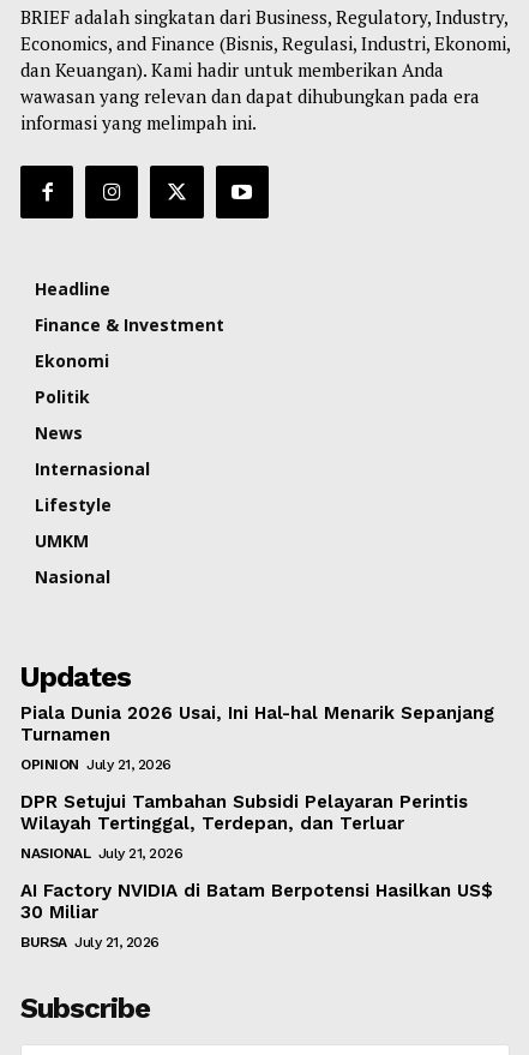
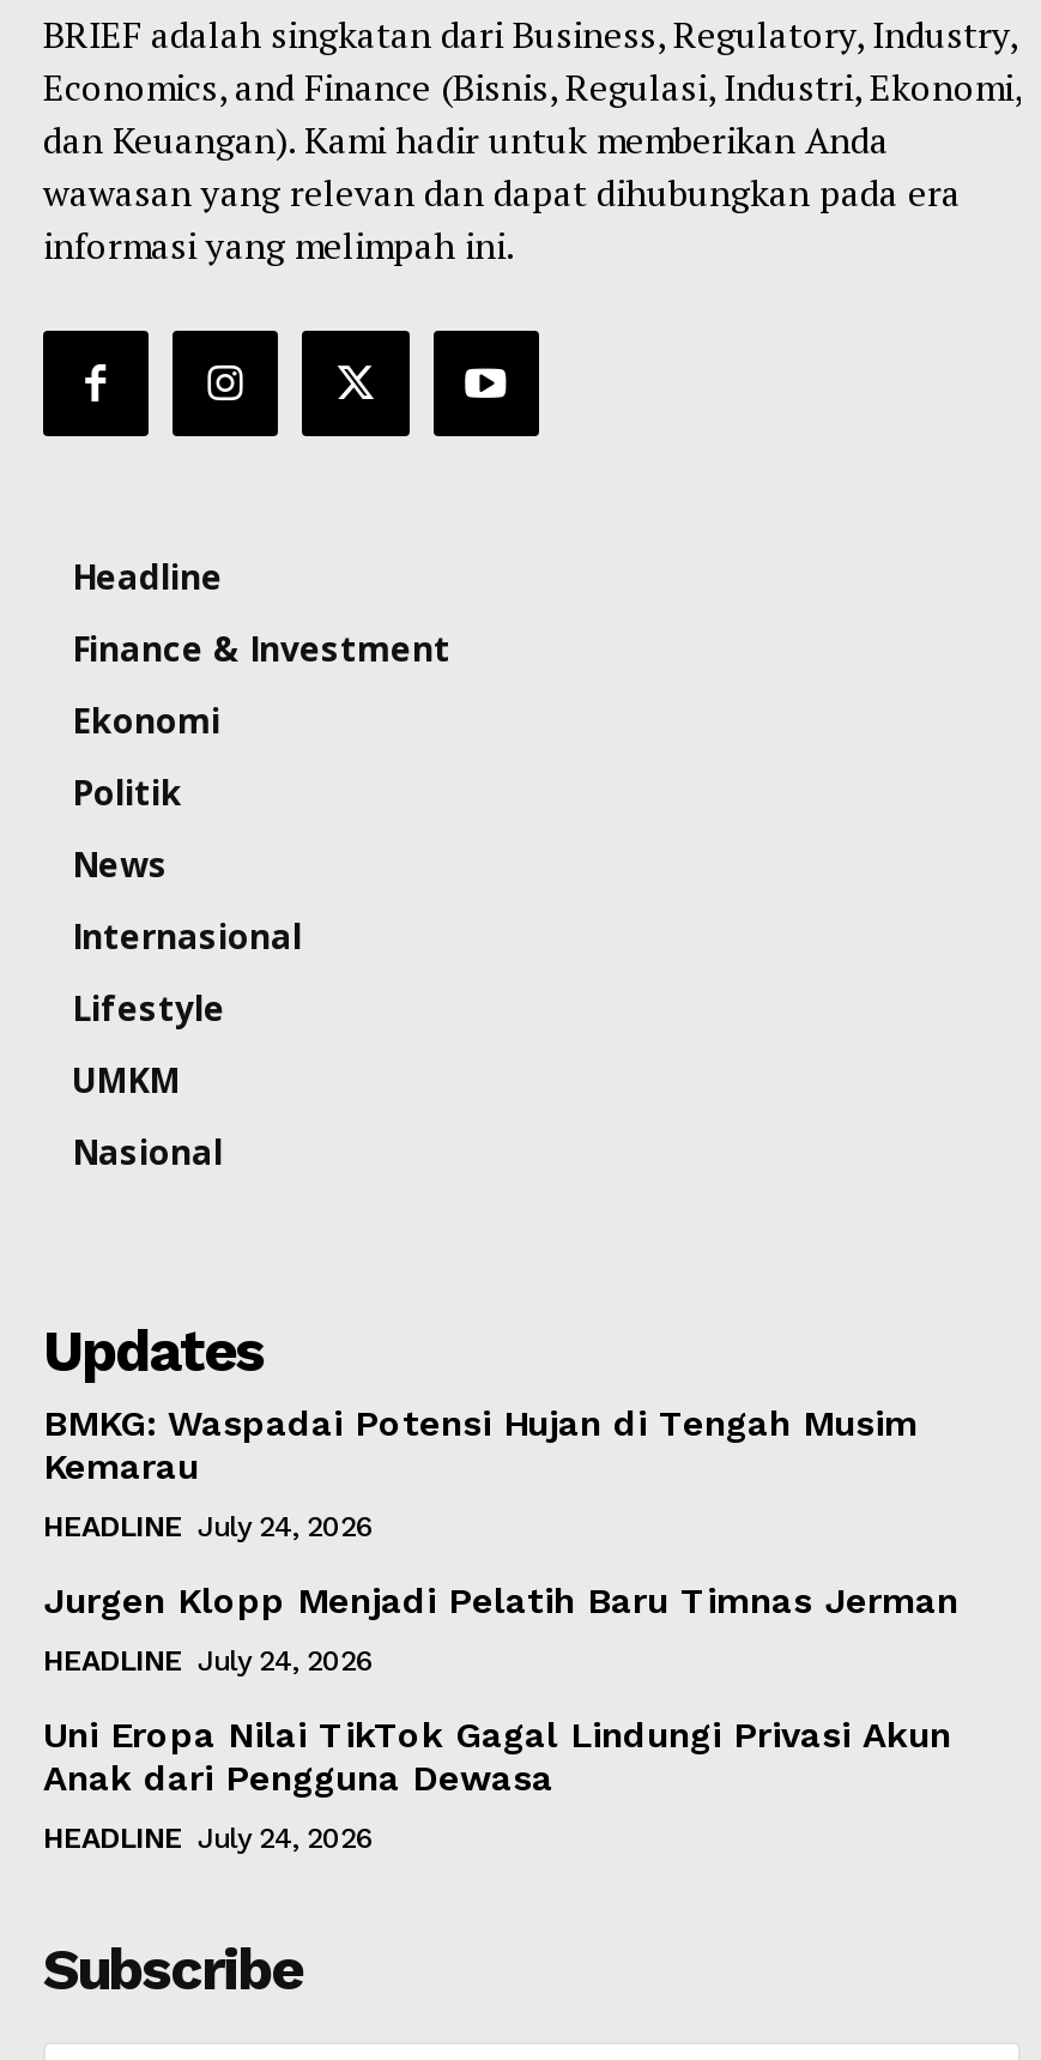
- Piala Dunia 2026 Usai, Ini Hal-hal Menarik Sepanjang
- Turnamen
+ BMKG: Waspadai Potensi Hujan di Tengah Musim
+ Kemarau

- OPINION July 21, 2026
+ HEADLINE July 24, 2026

- DPR Setujui Tambahan Subsidi Pelayaran Perintis
- Wilayah Tertinggal, Terdepan, dan Terluar
+ Jurgen Klopp Menjadi Pelatih Baru Timnas Jerman

- NASIONAL July 21, 2026
+ HEADLINE July 24, 2026

- AI Factory NVIDIA di Batam Berpotensi Hasilkan US$
- 30 Miliar
+ Uni Eropa Nilai TikTok Gagal Lindungi Privasi Akun
+ Anak dari Pengguna Dewasa

- BURSA July 21, 2026
+ HEADLINE July 24, 2026
